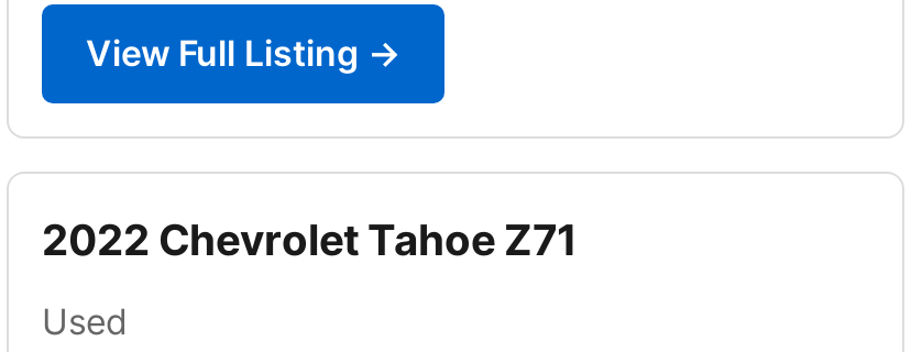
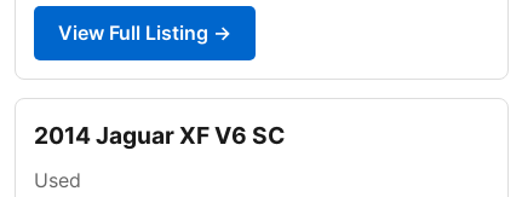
- 2022 Chevrolet Tahoe Z71
+ 2014 Jaguar XF V6 SC
